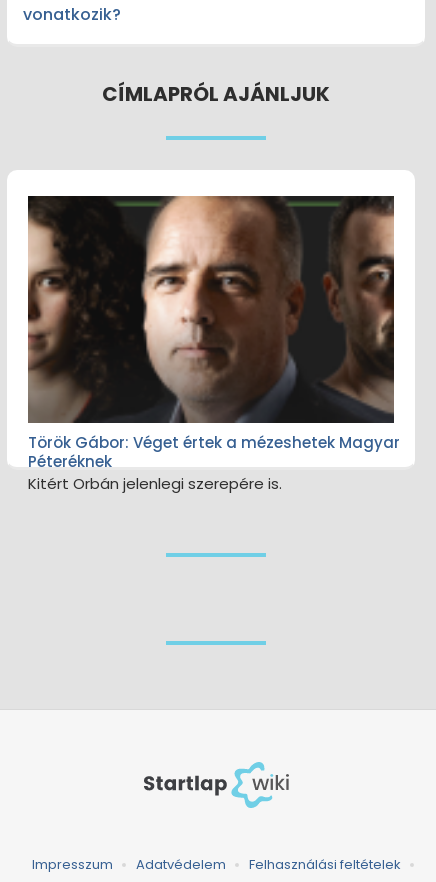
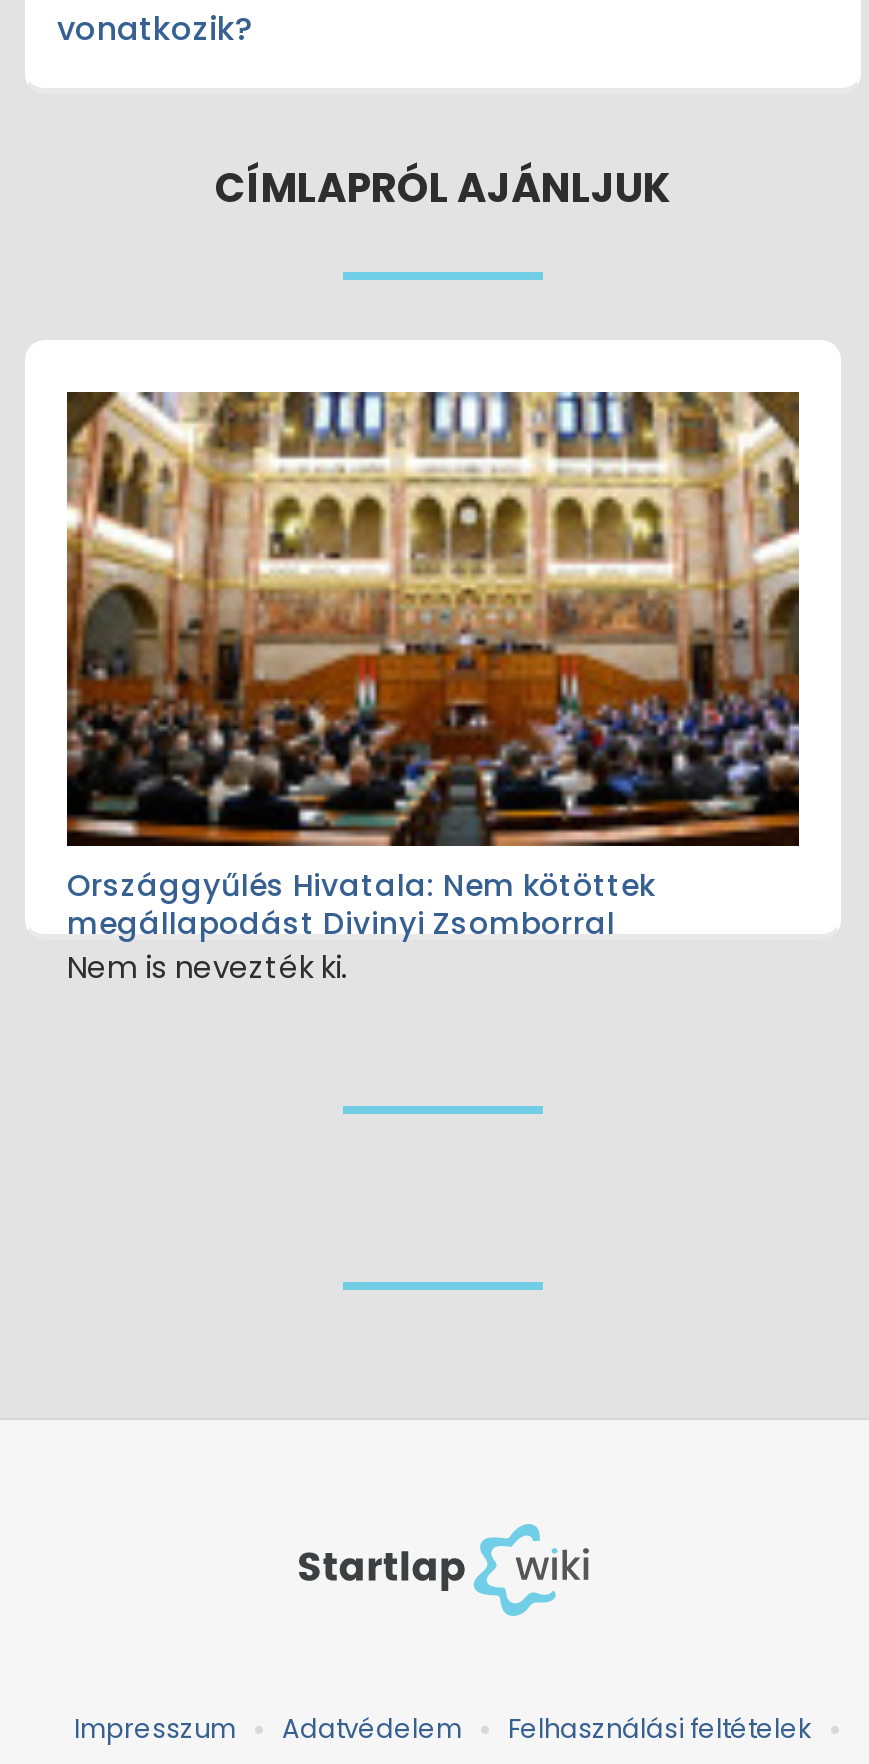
- [image]
- Török Gábor: Véget értek a mézeshetek Magyar
- Péteréknek
- Kitért Orbán jelenlegi szerepére is.
+ [image]
+ Országgyűlés Hivatala: Nem kötöttek
+ megállapodást Divinyi Zsomborral
+ Nem is nevezték ki.
